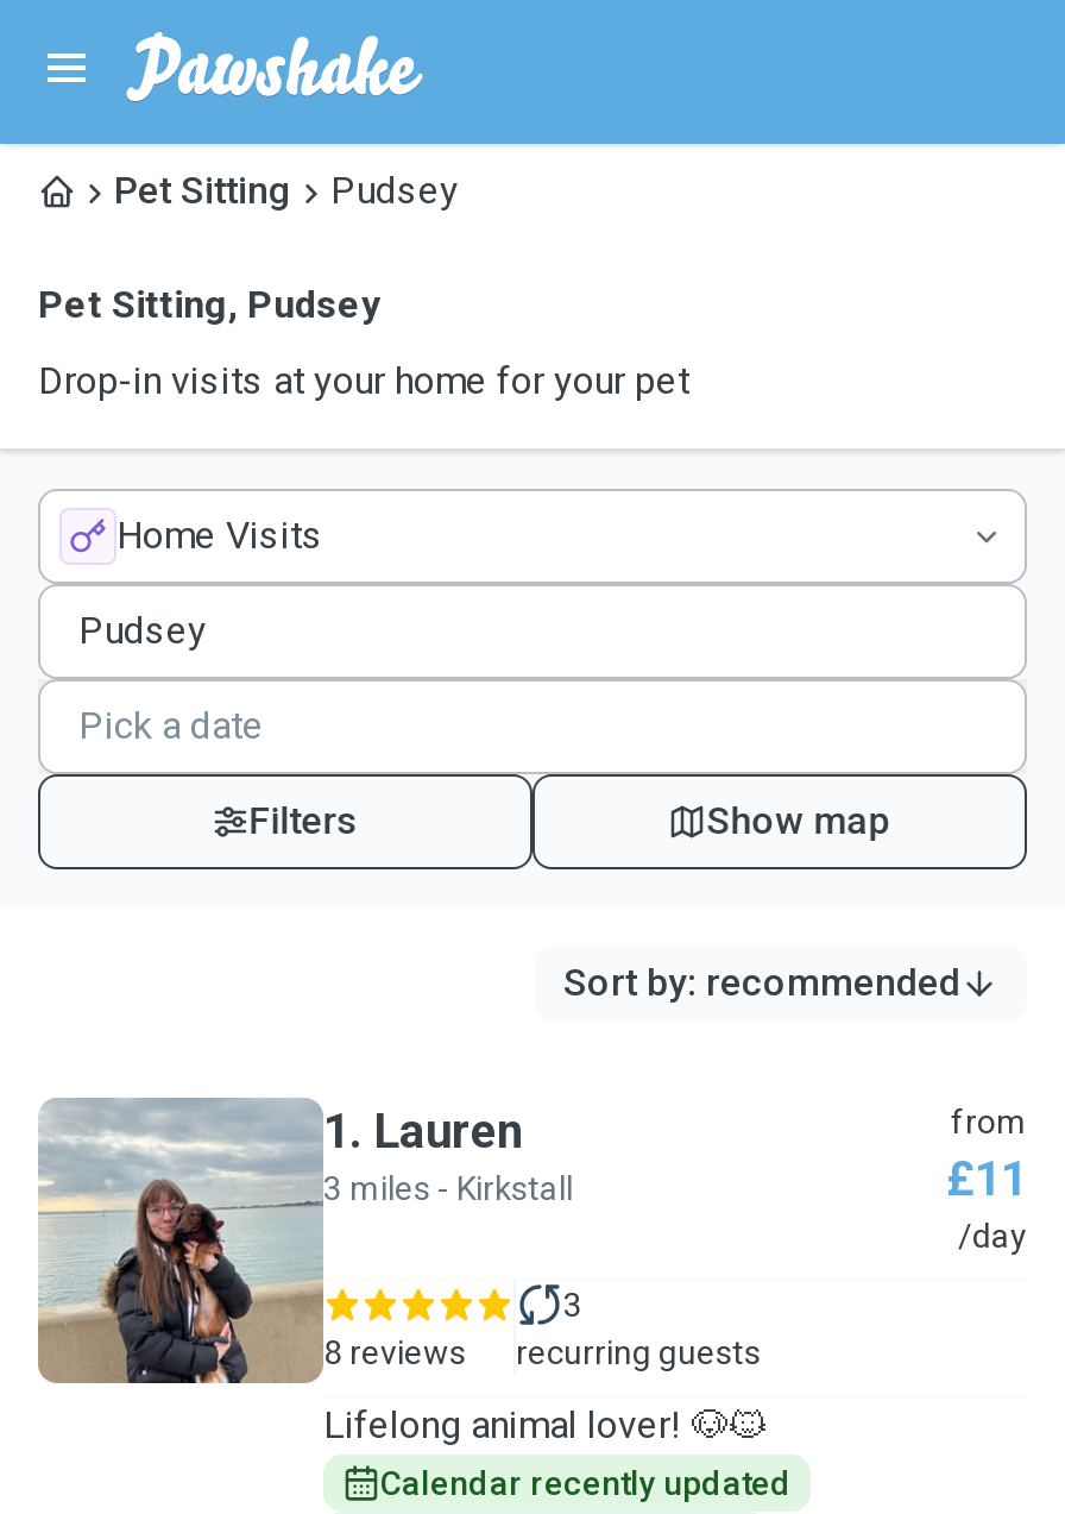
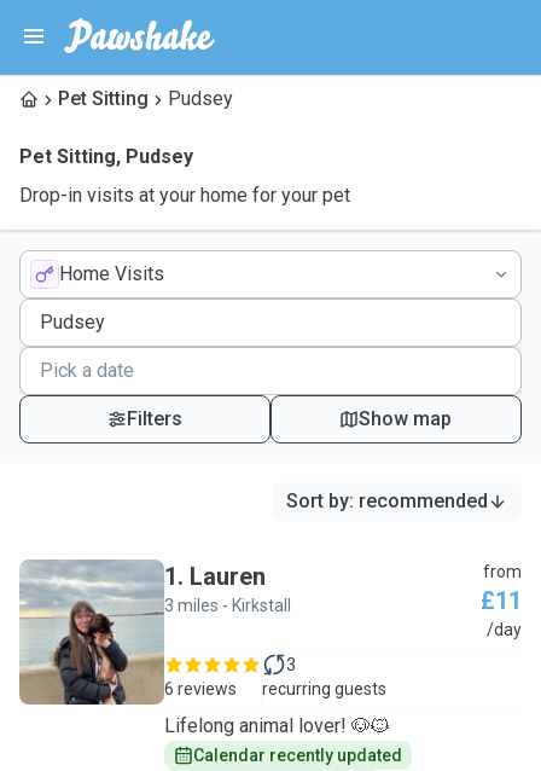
- 8 reviews recurring guests
+ 6 reviews recurring guests
